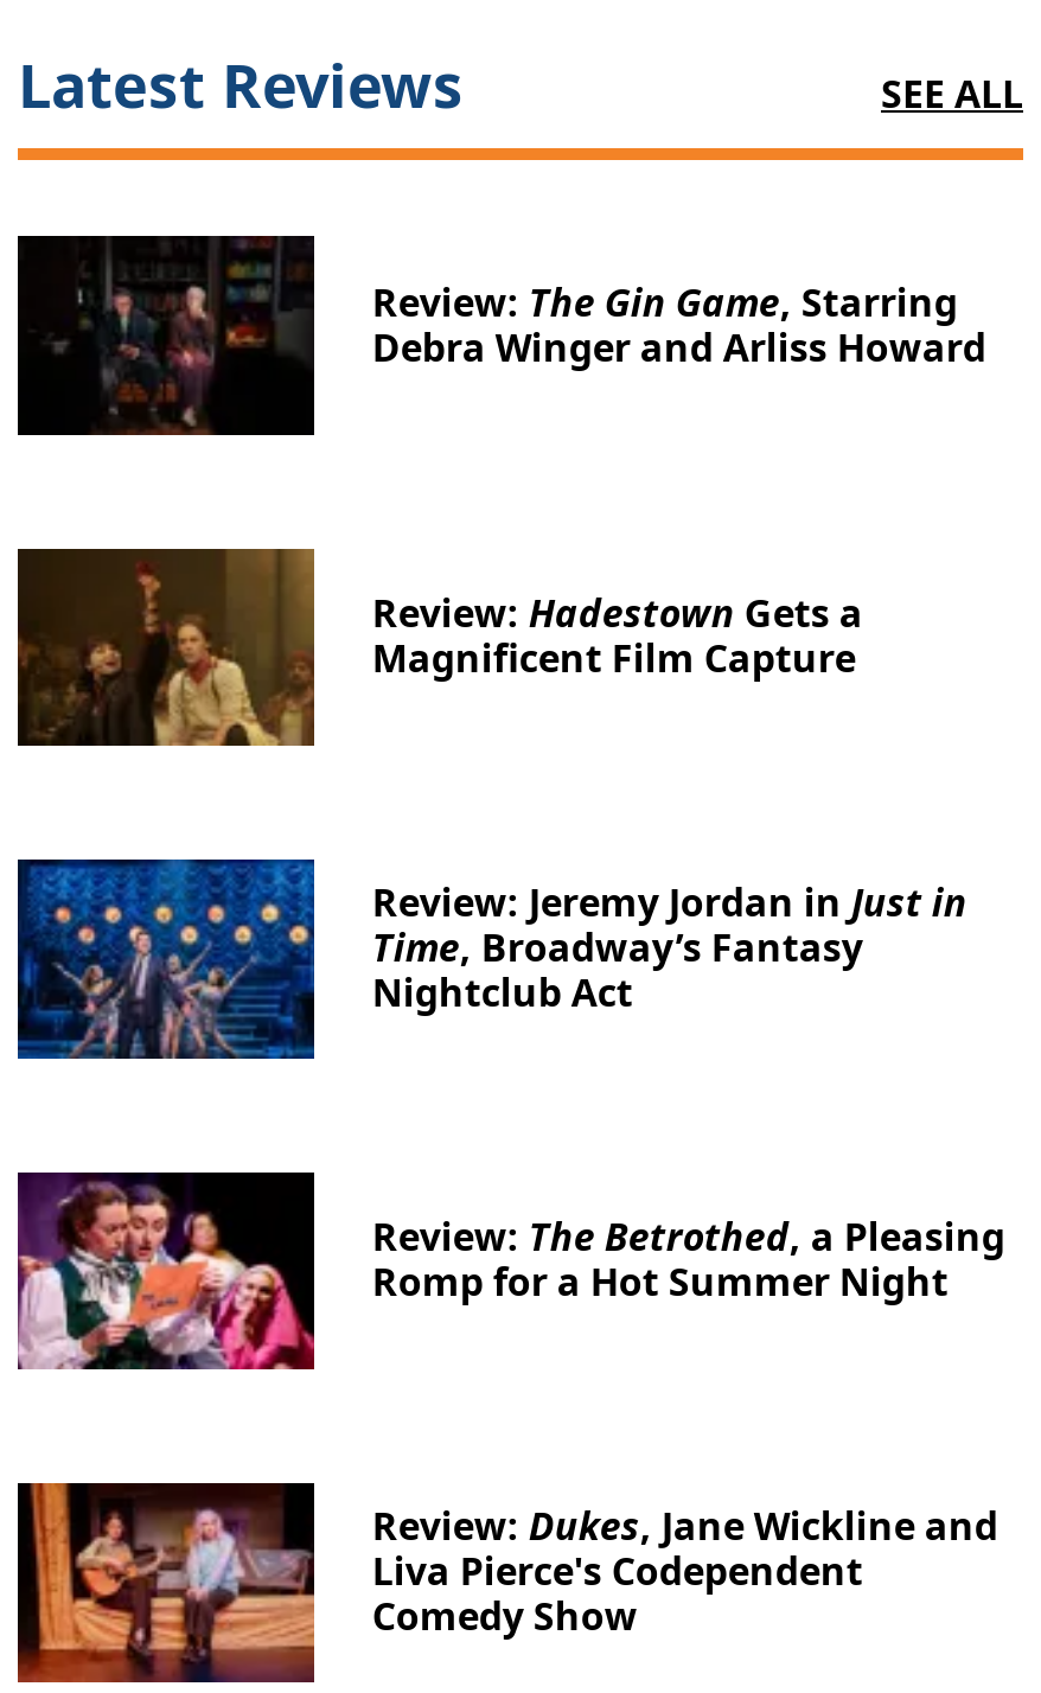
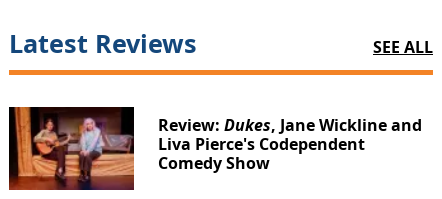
- [image]
- Review: The Gin Game, Starring
- Debra Winger and Arliss Howard

- [image]
- Review: Hadestown Gets a
- Magnificent Film Capture

- [image]
- Review: Jeremy Jordan in Just in
- Time, Broadway’s Fantasy
- Nightclub Act

- [image]
- Review: The Betrothed, a Pleasing
- Romp for a Hot Summer Night
